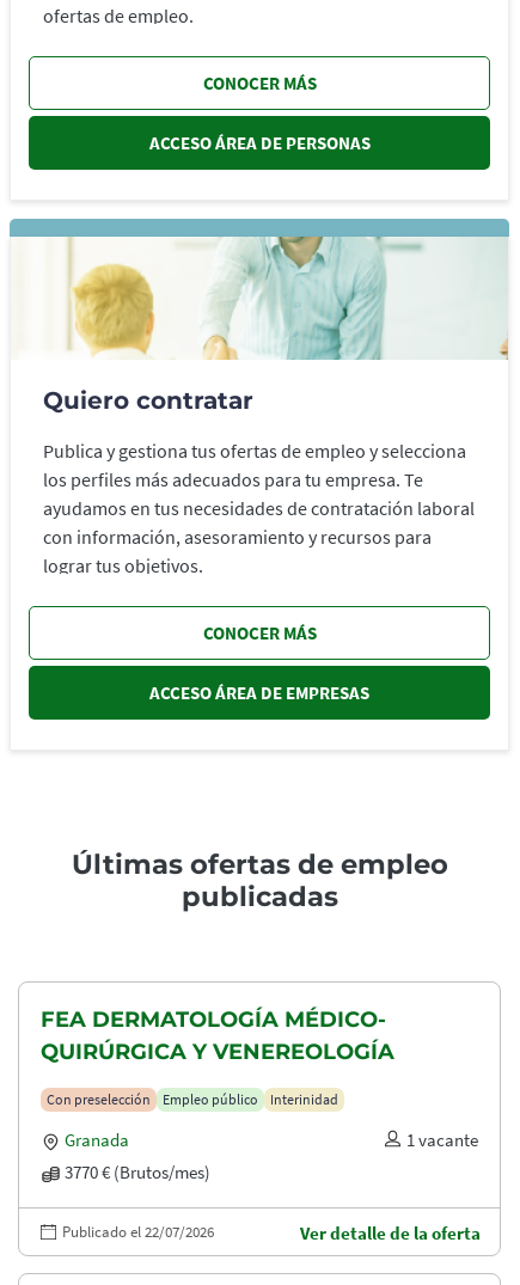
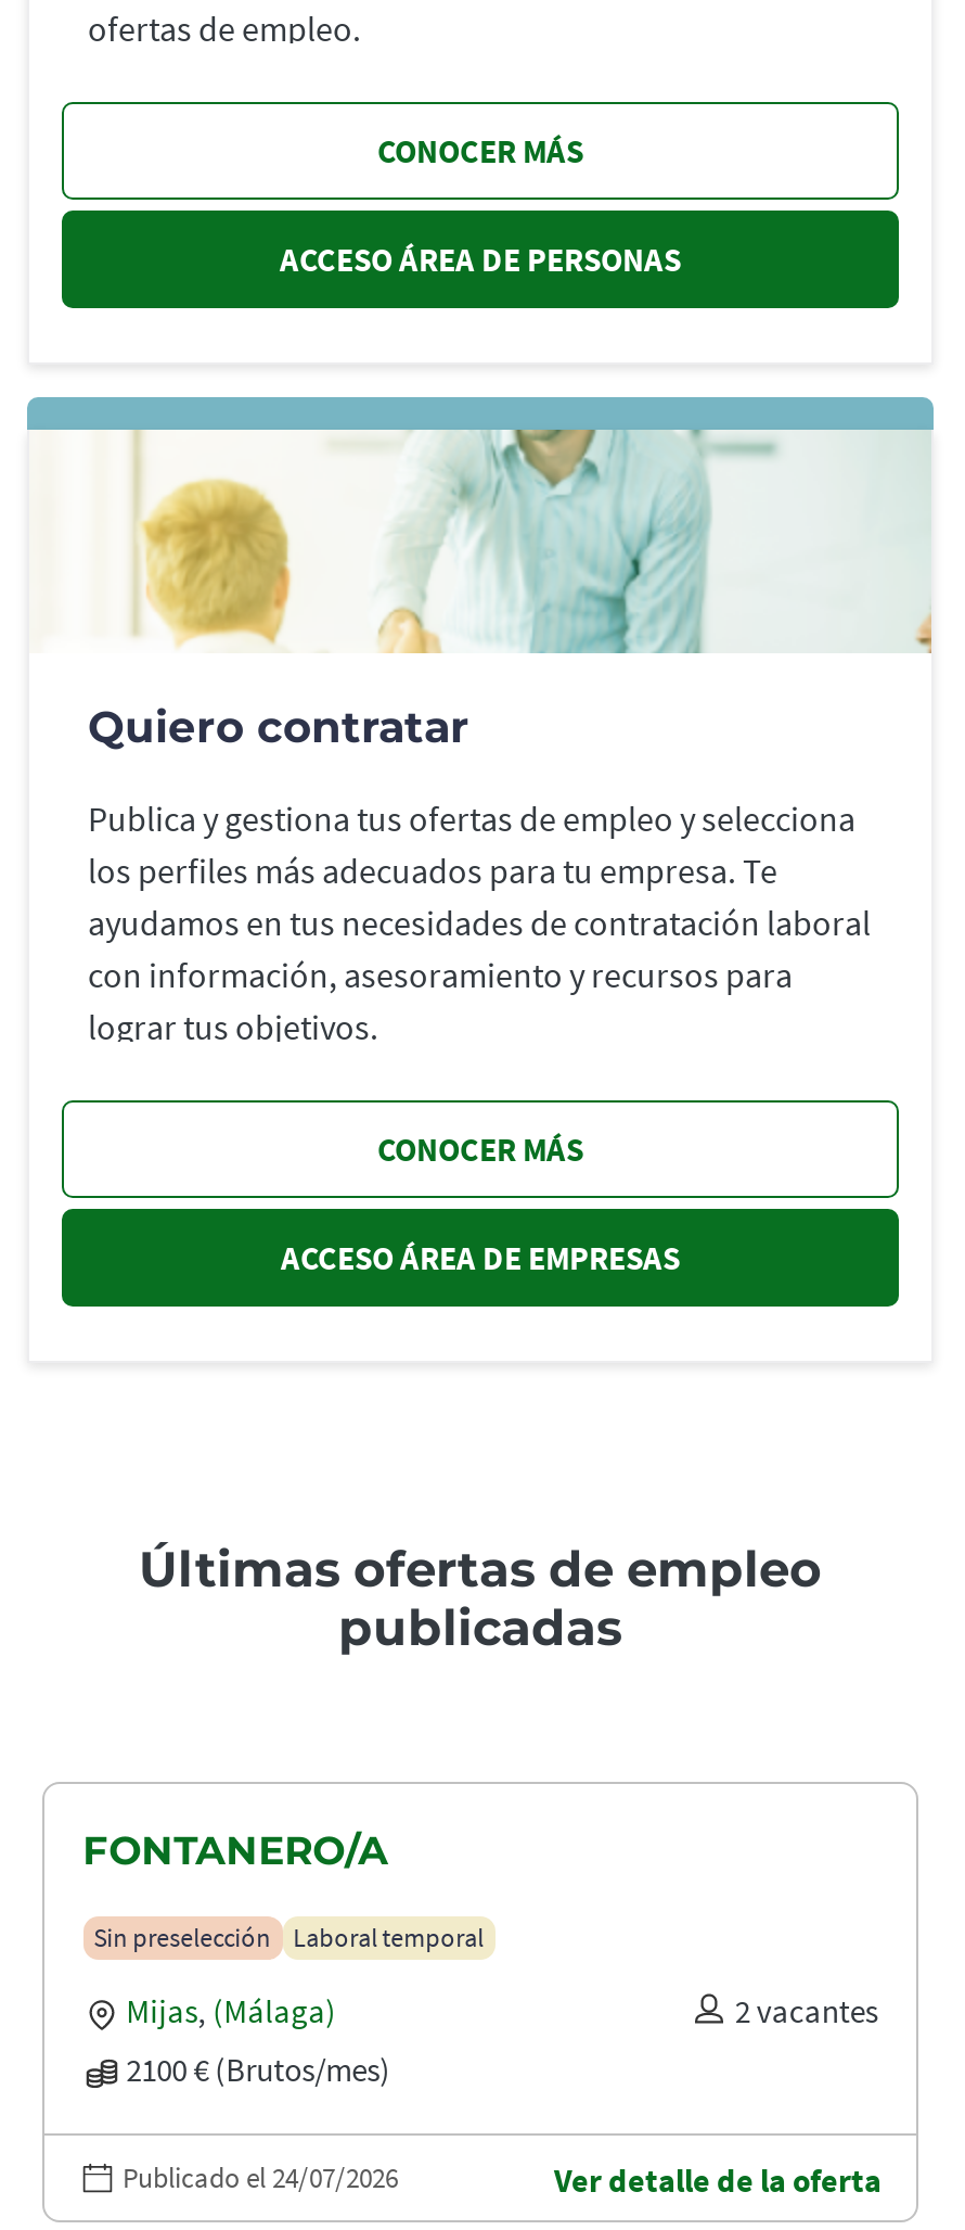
- FEA DERMATOLOGÍA MÉDICO-
- QUIRÚRGICA Y VENEREOLOGÍA
+ FONTANERO/A

- Con preselección
- Empleo público
- Interinidad
+ Sin preselección
+ Laboral temporal

- Granada
- 1 vacante
- 3770 € (Brutos/mes)
+ Mijas, (Málaga)
+ 2 vacantes
+ 2100 € (Brutos/mes)

- Publicado el 22/07/2026
+ Publicado el 24/07/2026
